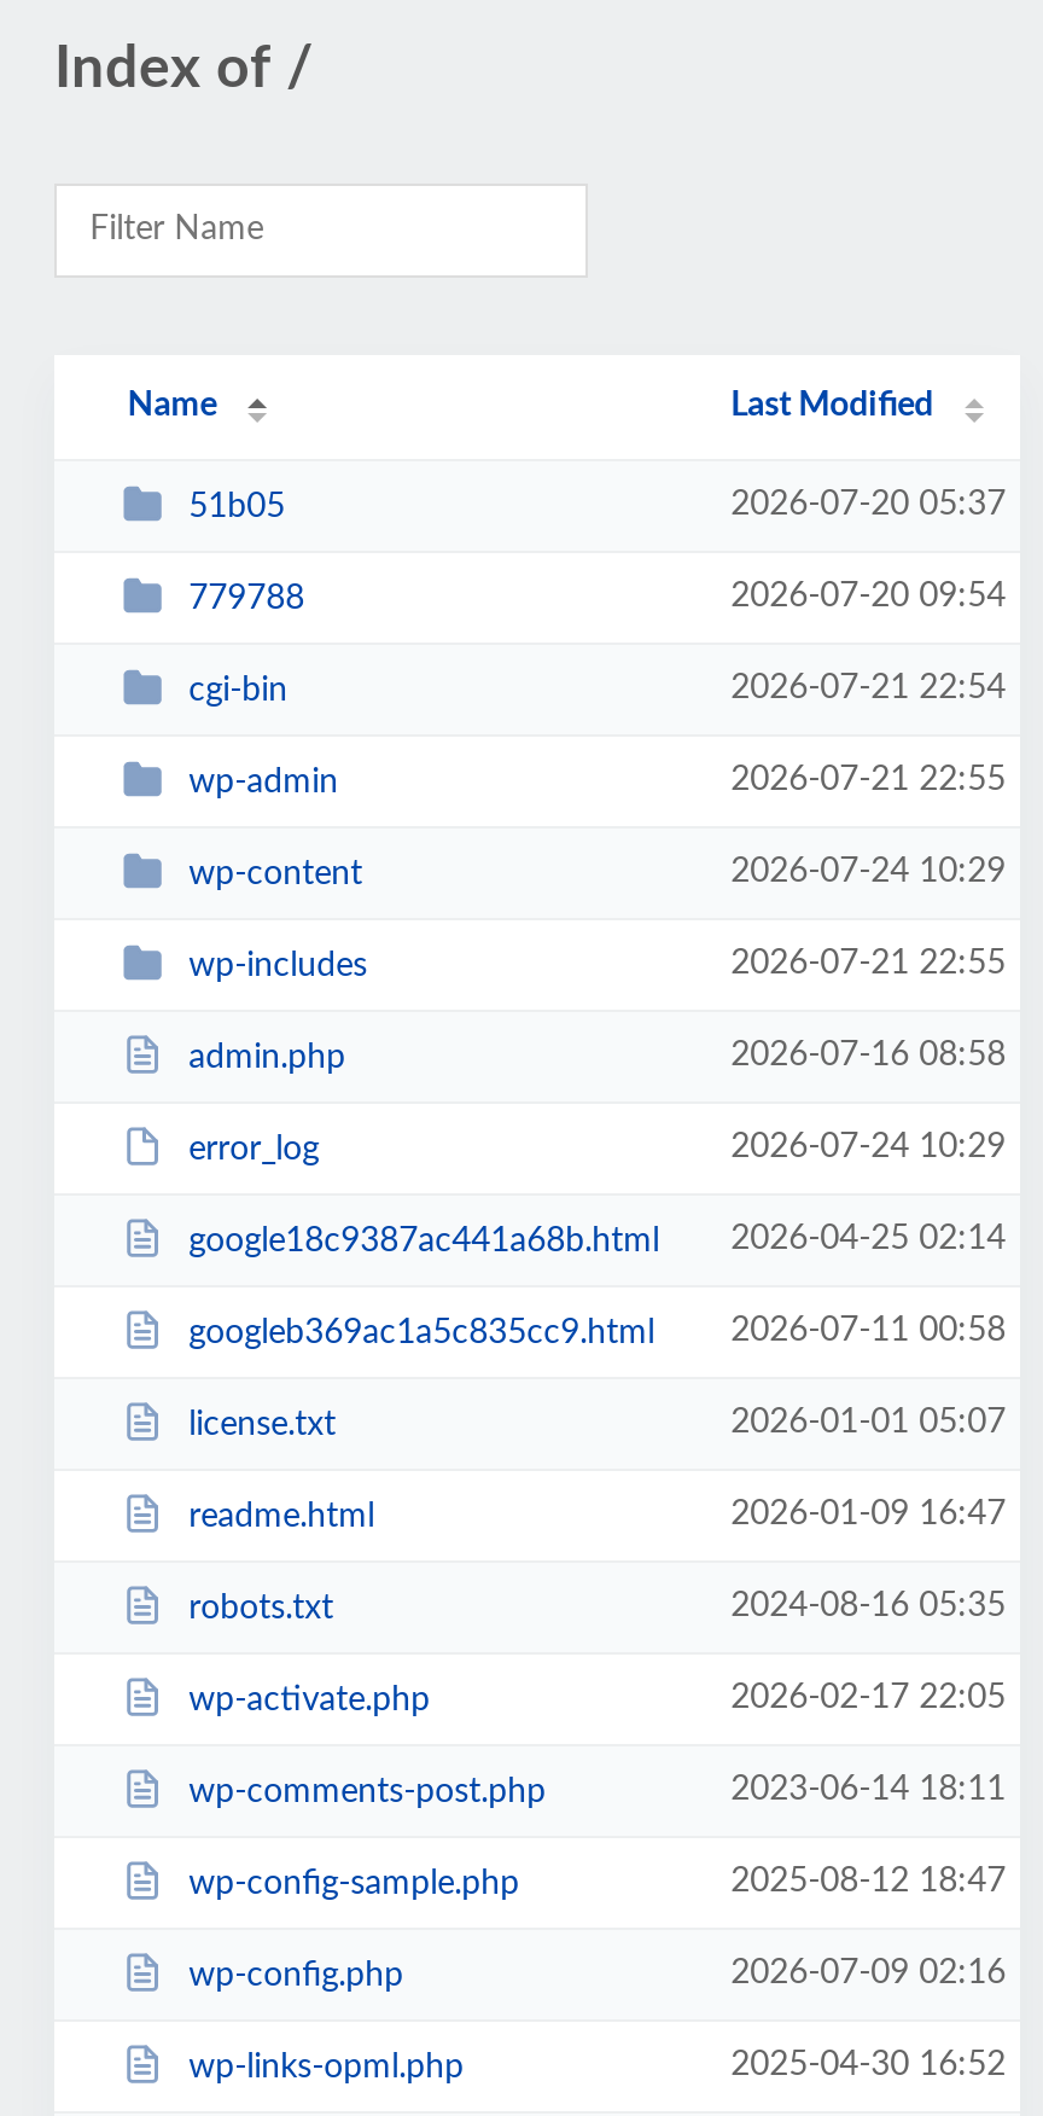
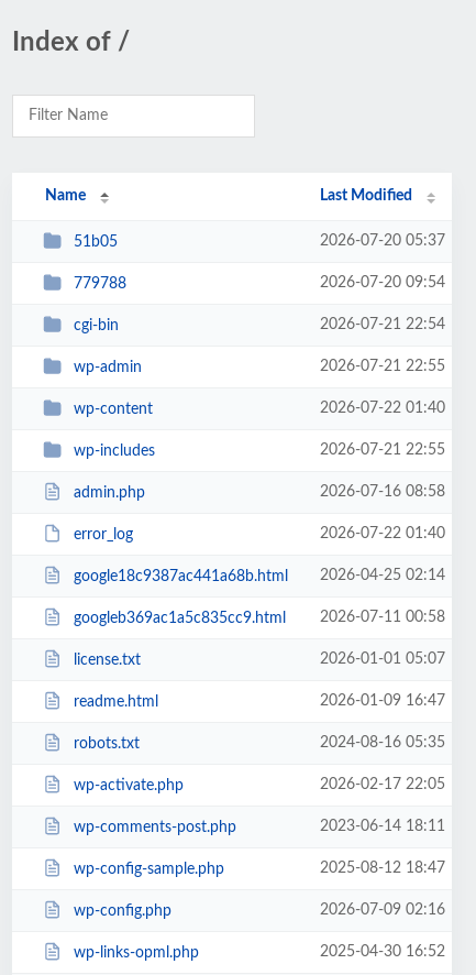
- 2026-07-24 10:29
+ 2026-07-22 01:40

- 2026-07-24 10:29
+ 2026-07-22 01:40
